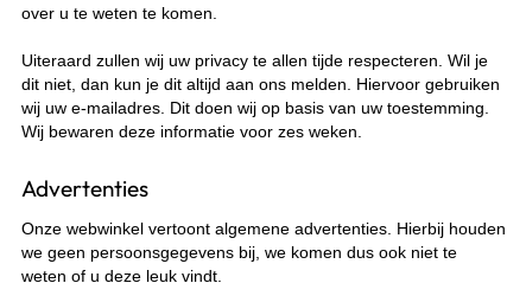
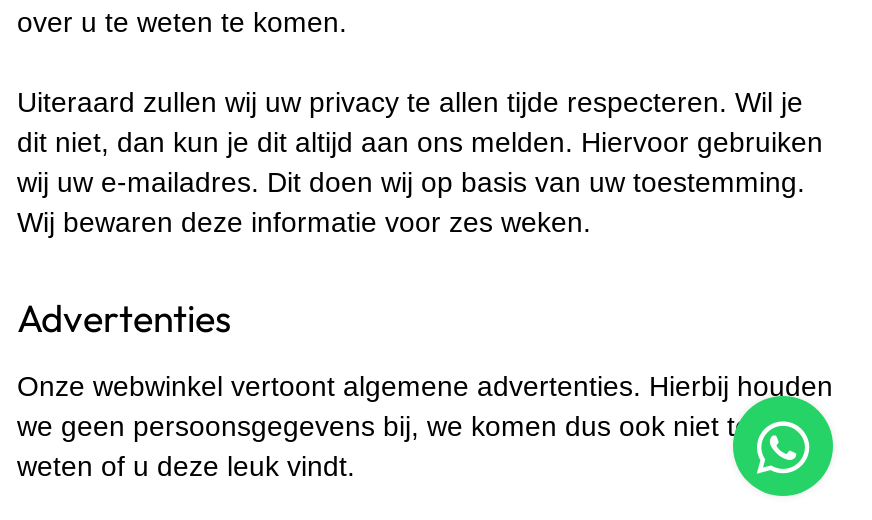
+ [image]
